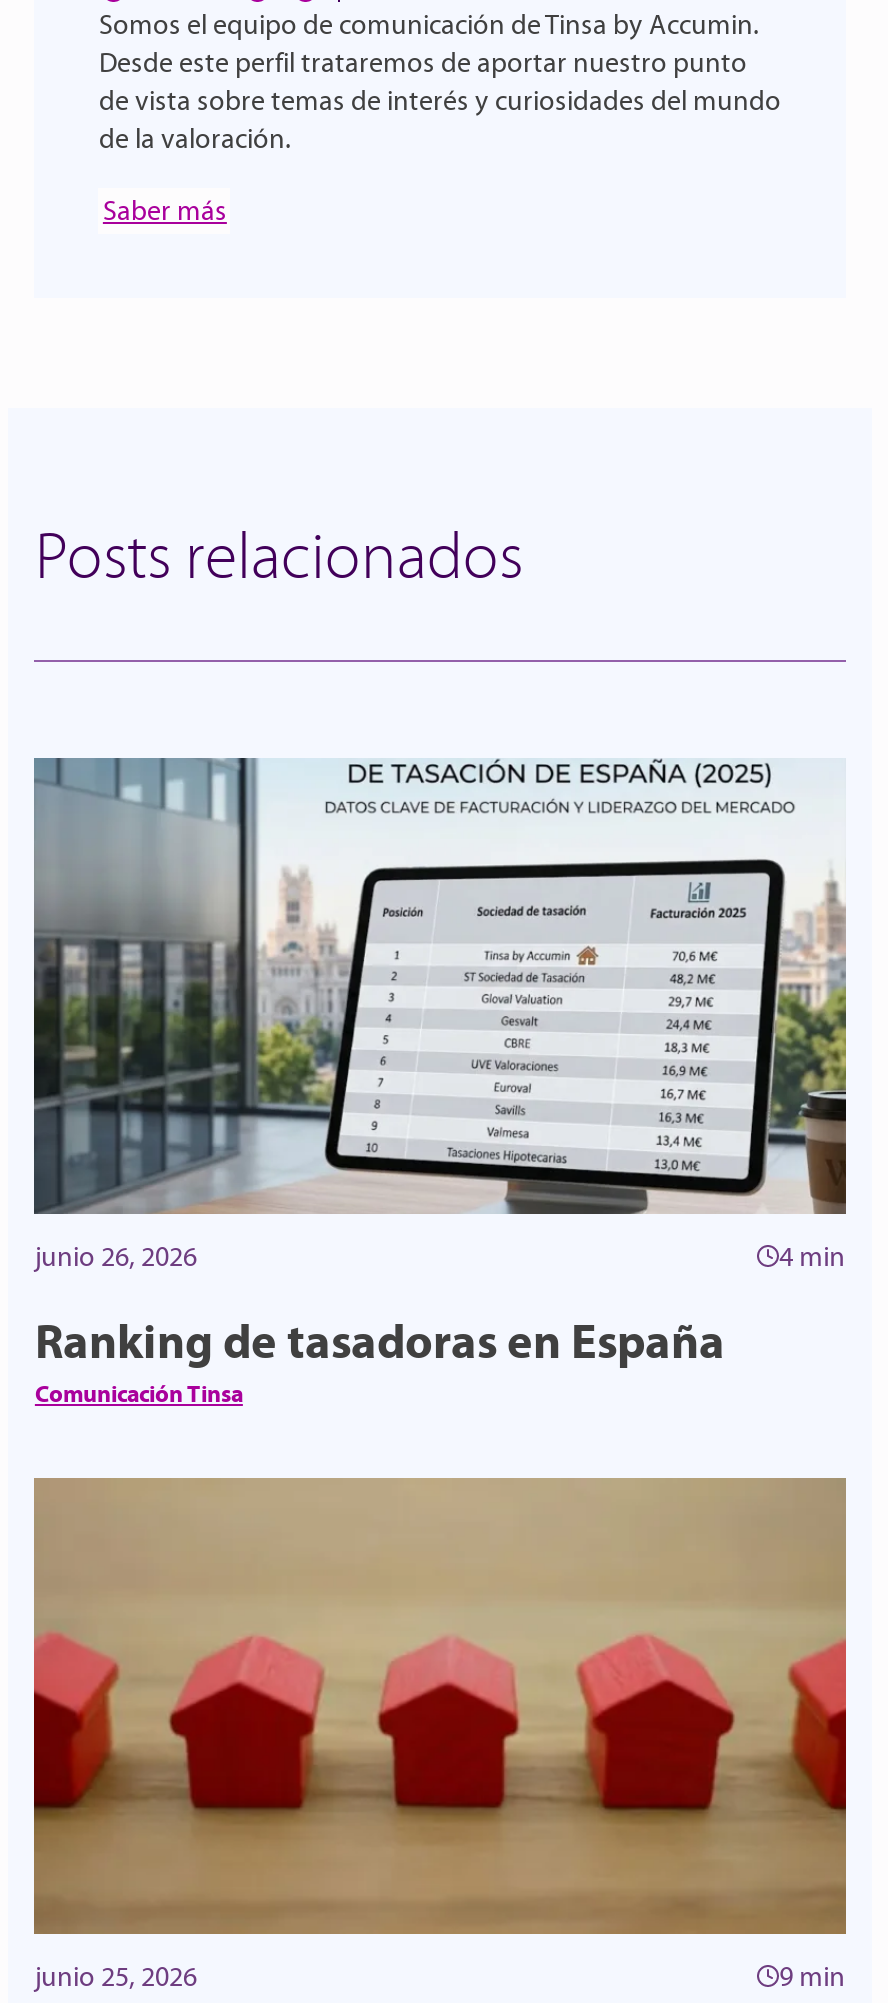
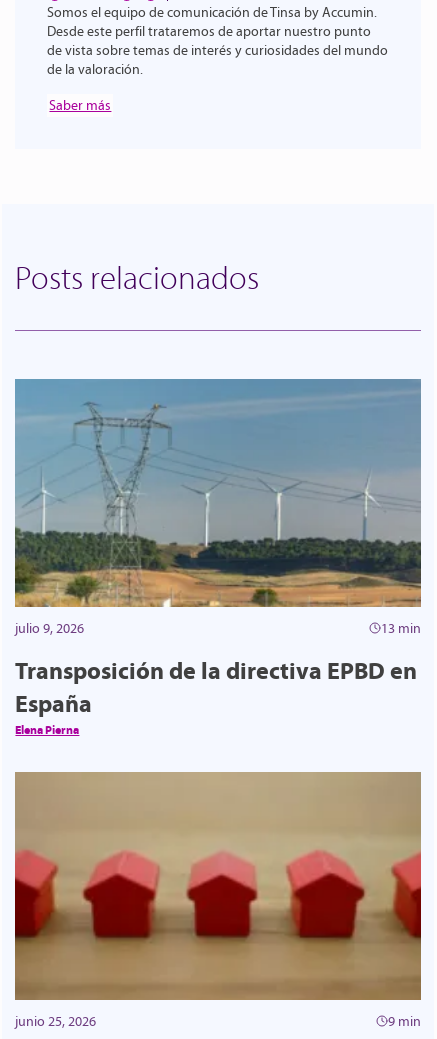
- [image]
- junio 26, 2026
- 4 min
+ [image]
+ julio 9, 2026
+ 13 min

- Ranking de tasadoras en España
- Comunicación Tinsa
+ Transposición de la directiva EPBD en
+ España
+ Elena Pierna
